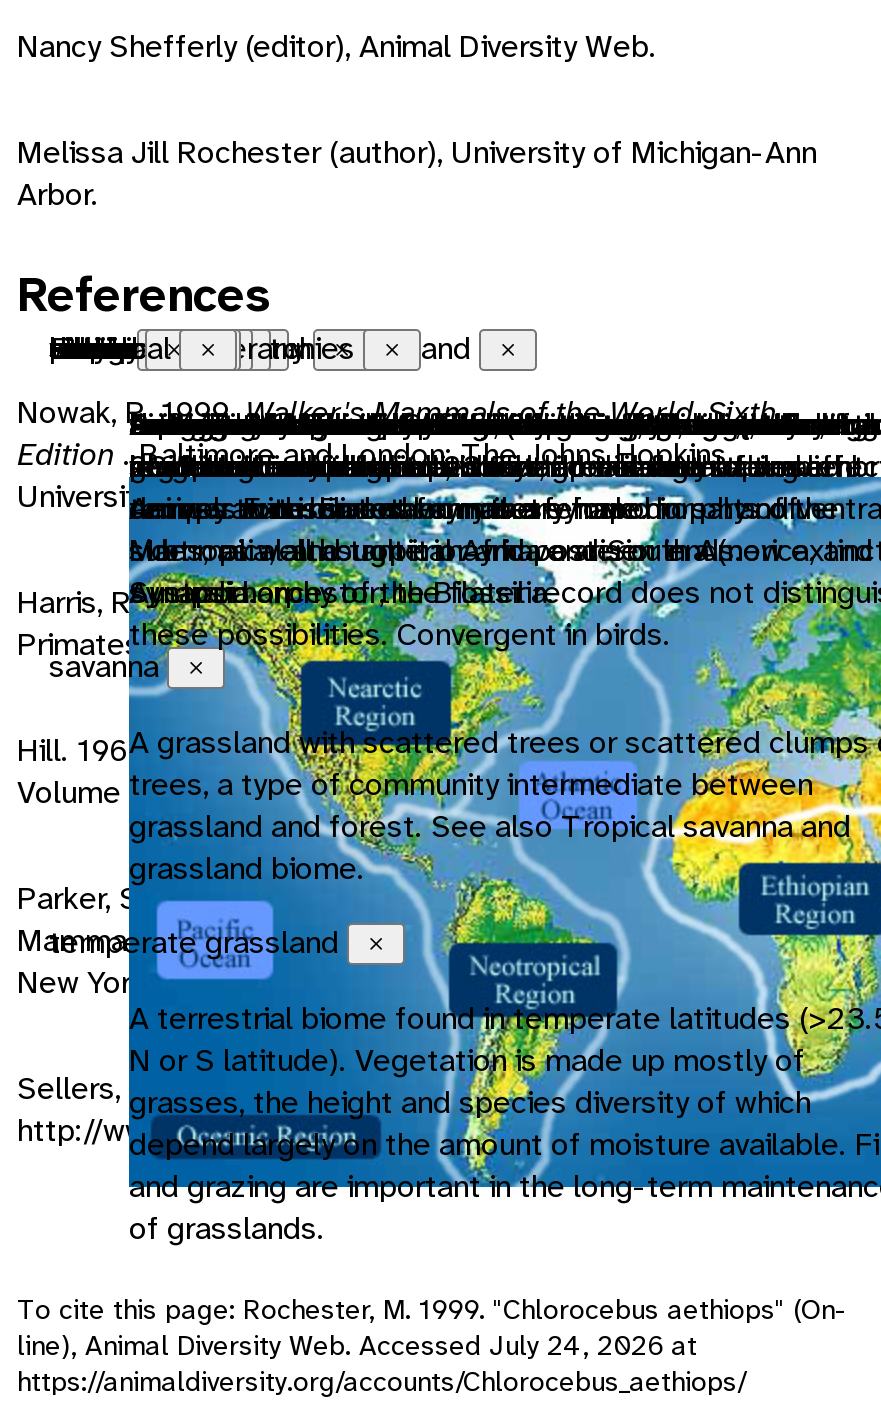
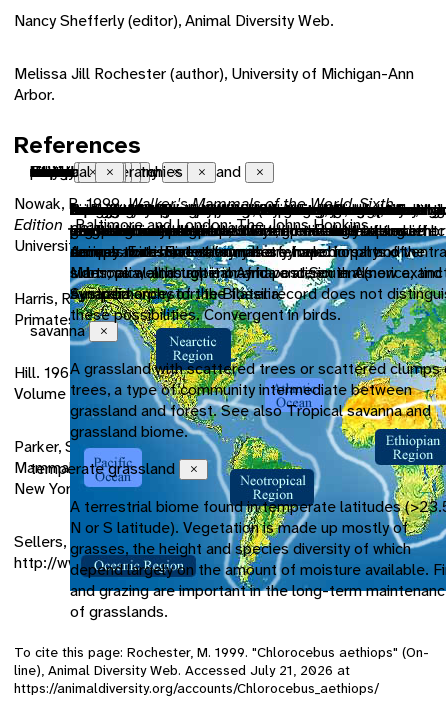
- line), Animal Diversity Web. Accessed July 24, 2026 at
+ line), Animal Diversity Web. Accessed July 21, 2026 at
